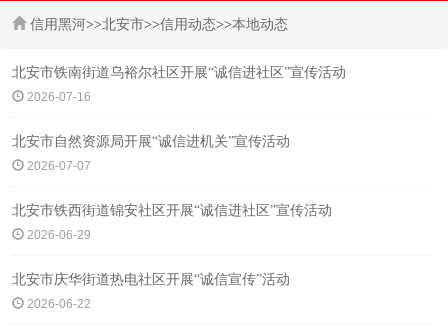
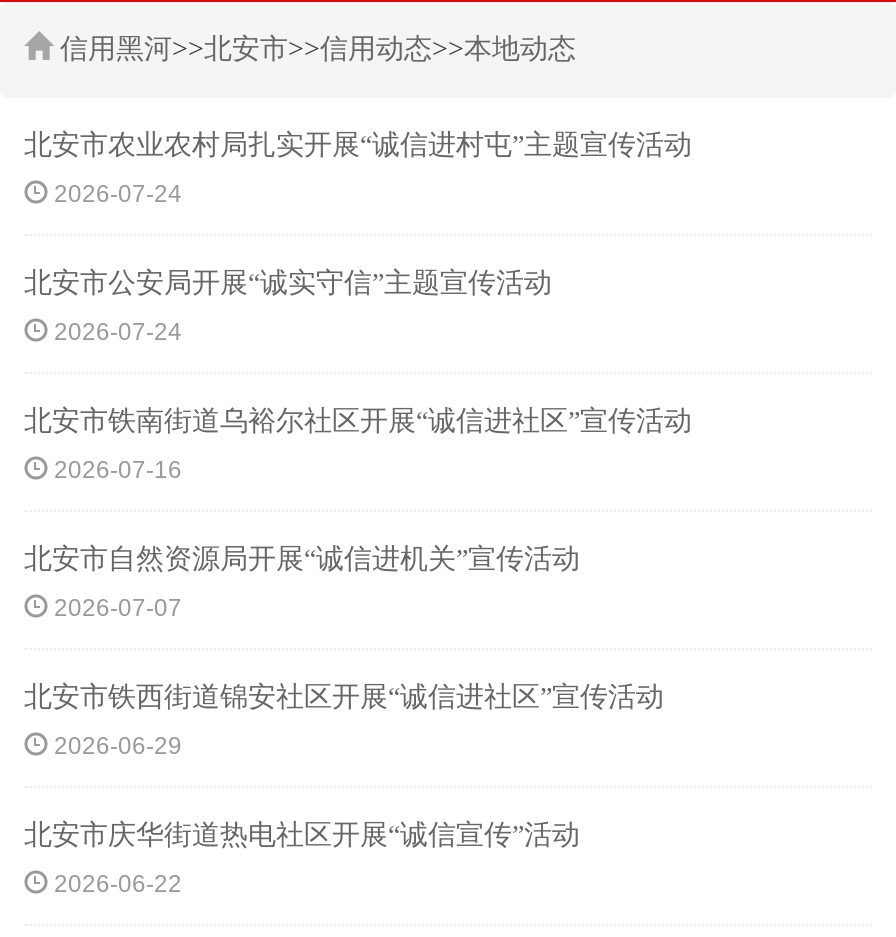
+ 北安市农业农村局扎实开展“诚信进村屯”主题宣传活动
+ 2026-07-24
+ 北安市公安局开展“诚实守信”主题宣传活动
+ 2026-07-24
